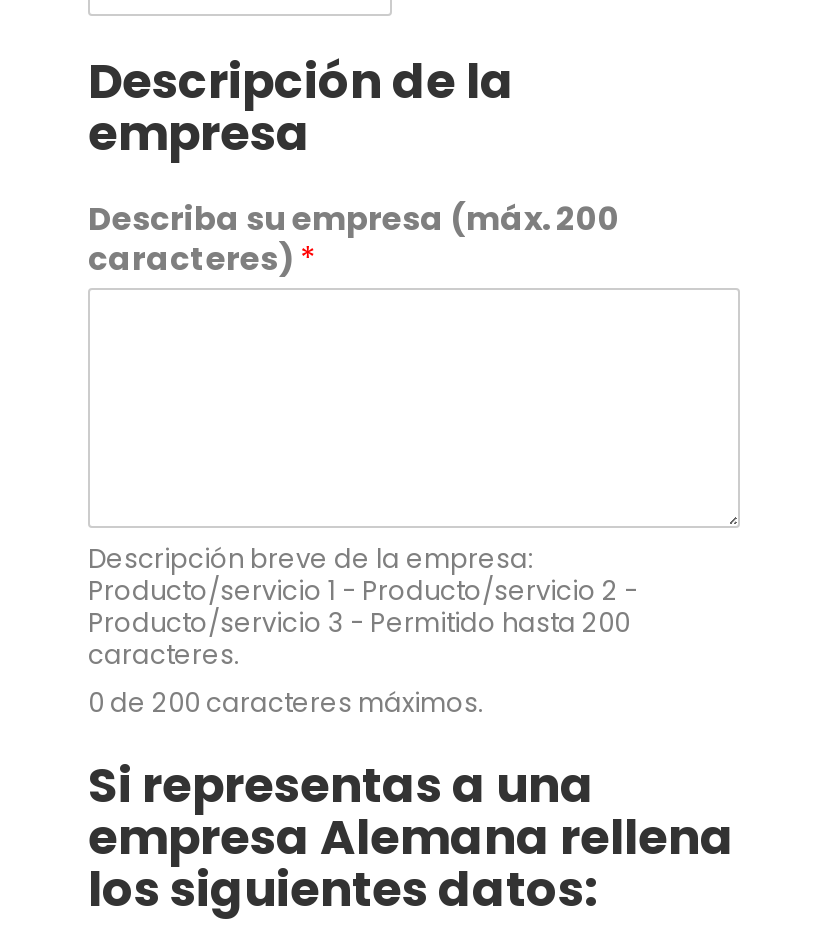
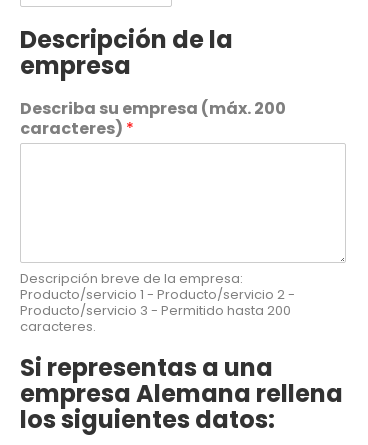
- 0 de 200 caracteres máximos.
